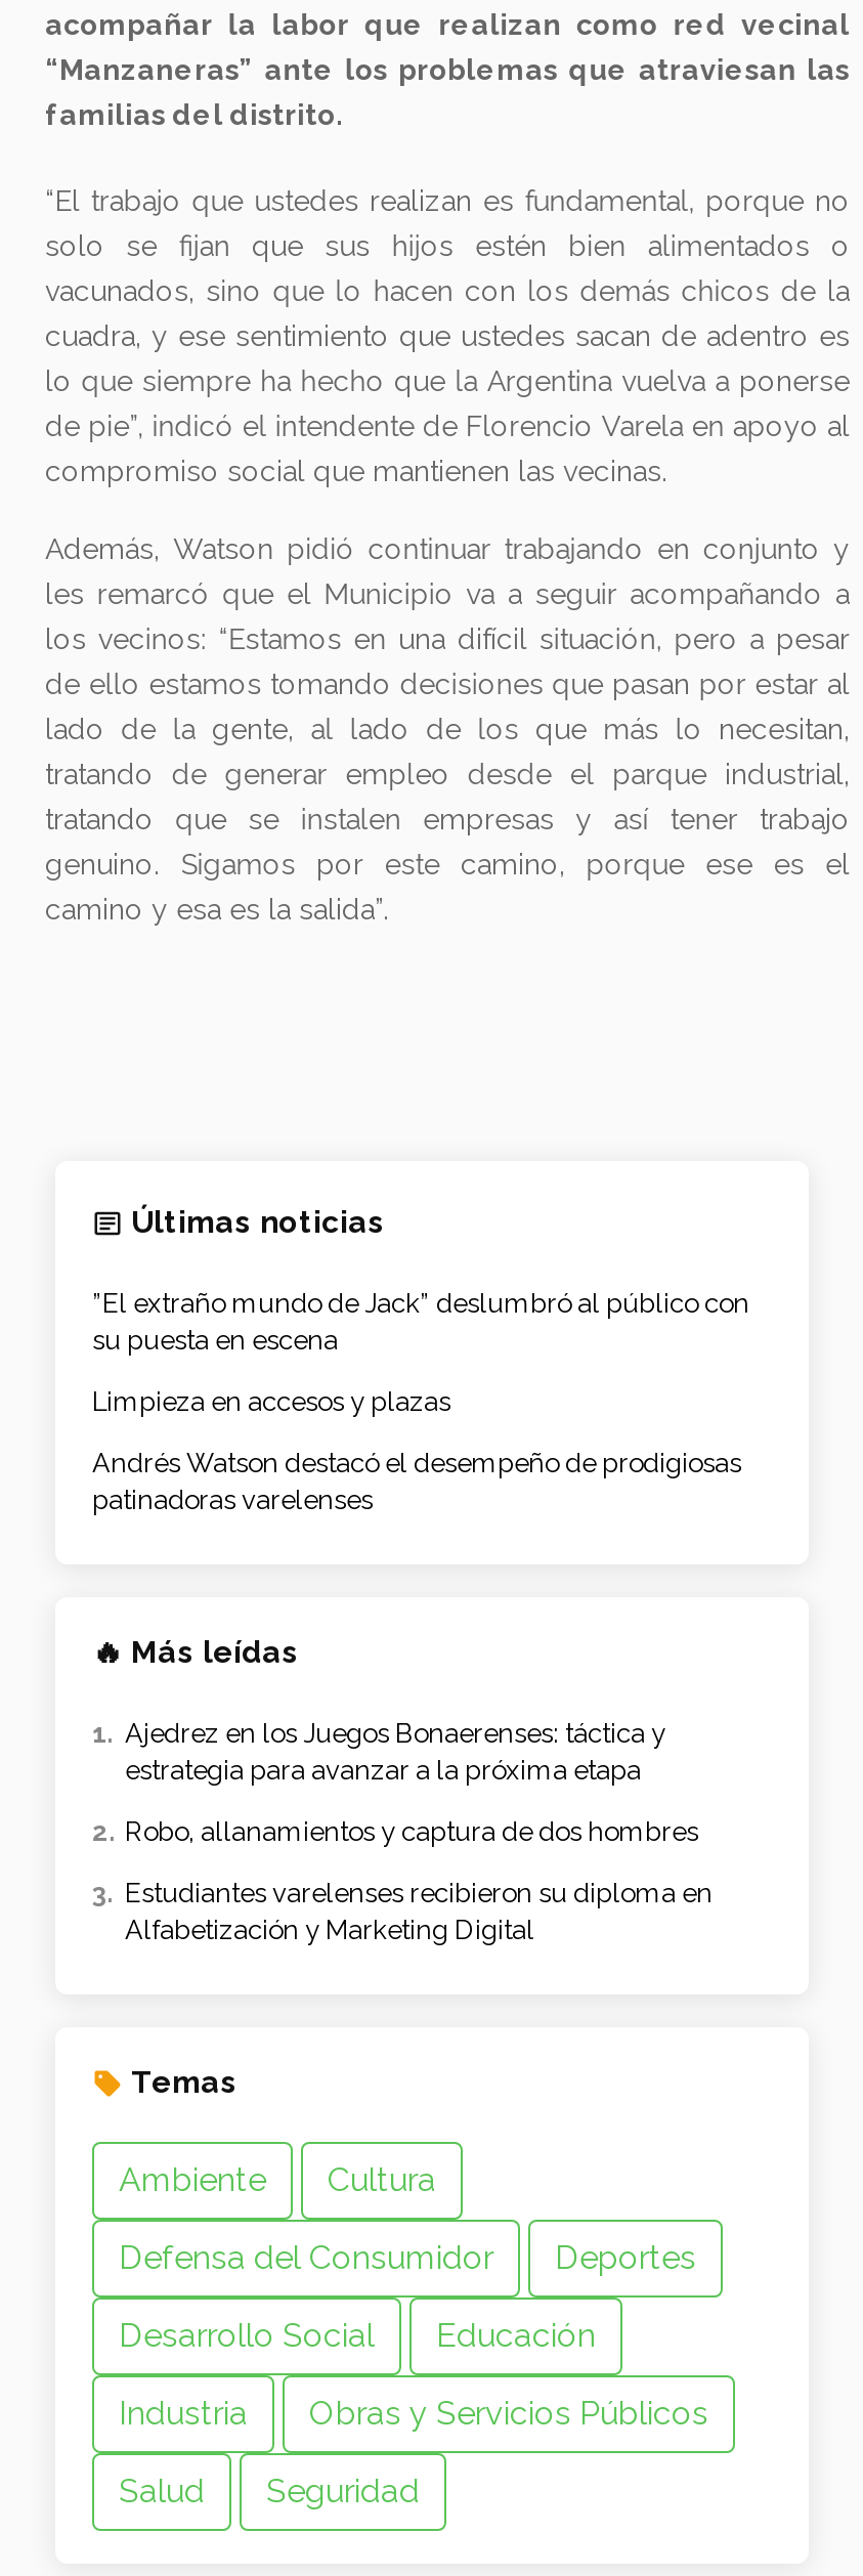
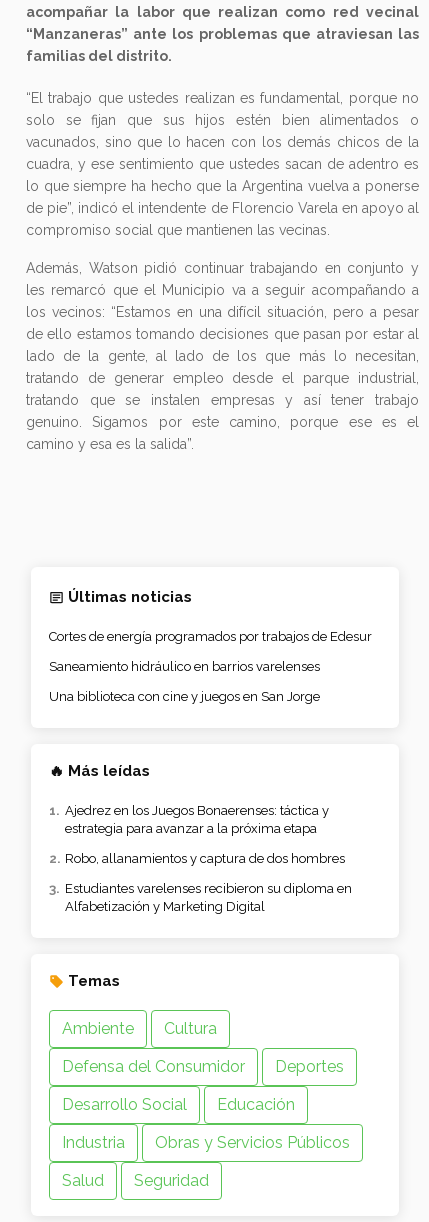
- ”El extraño mundo de Jack” deslumbró al público con
- su puesta en escena
+ Cortes de energía programados por trabajos de Edesur

- Limpieza en accesos y plazas
+ Saneamiento hidráulico en barrios varelenses

- Andrés Watson destacó el desempeño de prodigiosas
- patinadoras varelenses
+ Una biblioteca con cine y juegos en San Jorge
